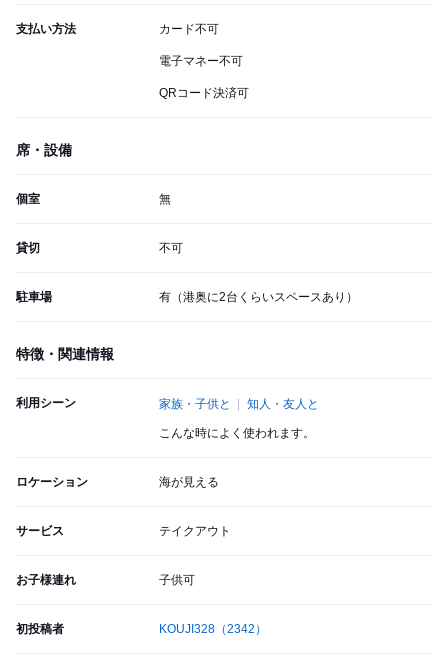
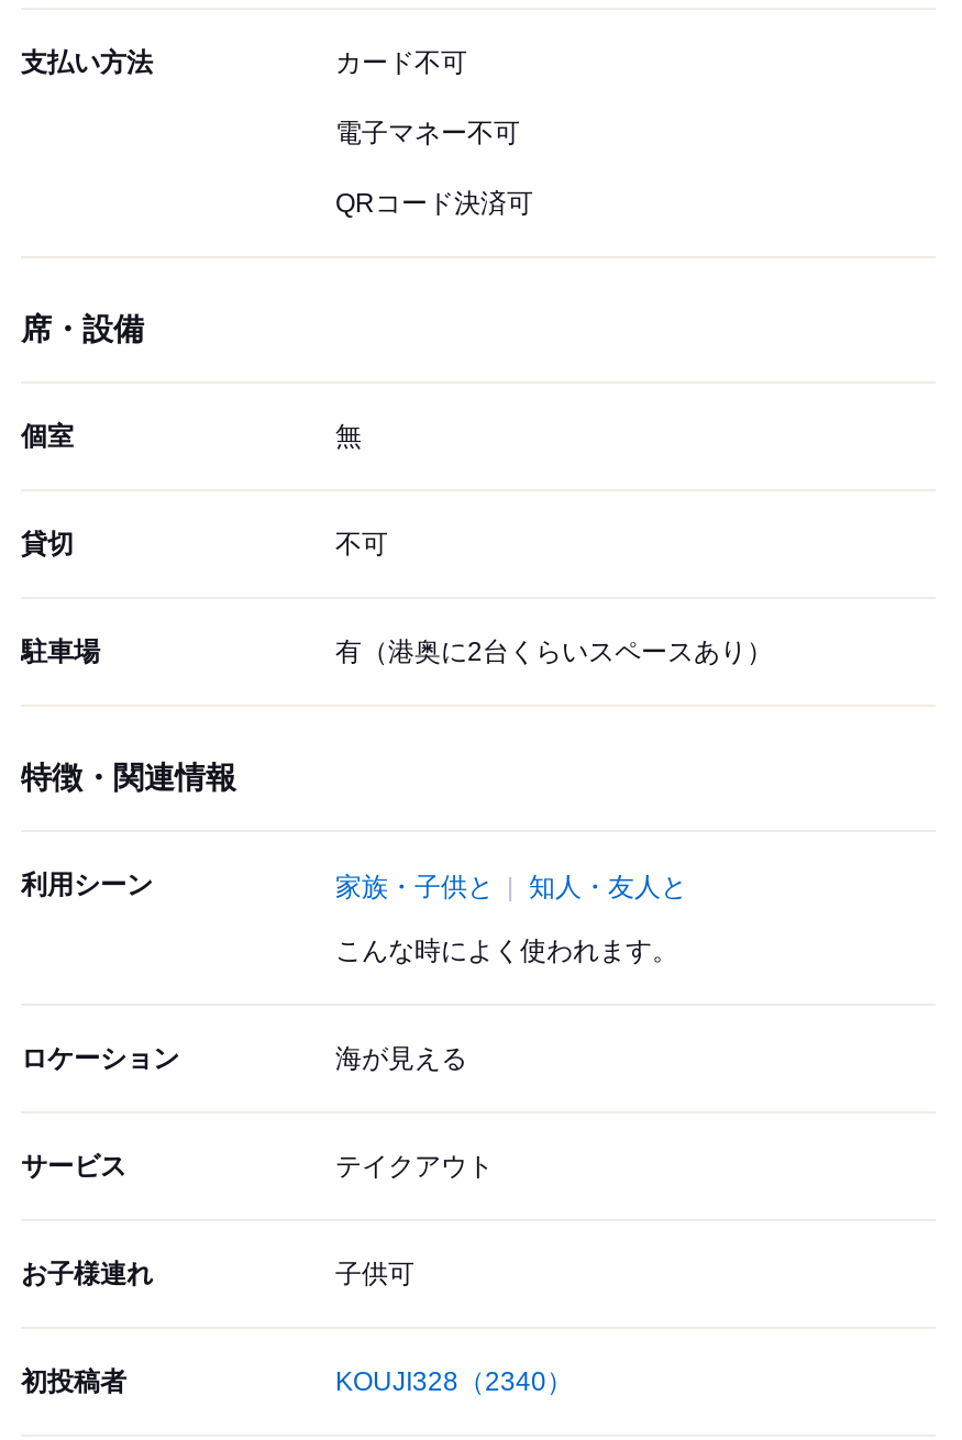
- KOUJI328（2342）
+ KOUJI328（2340）
